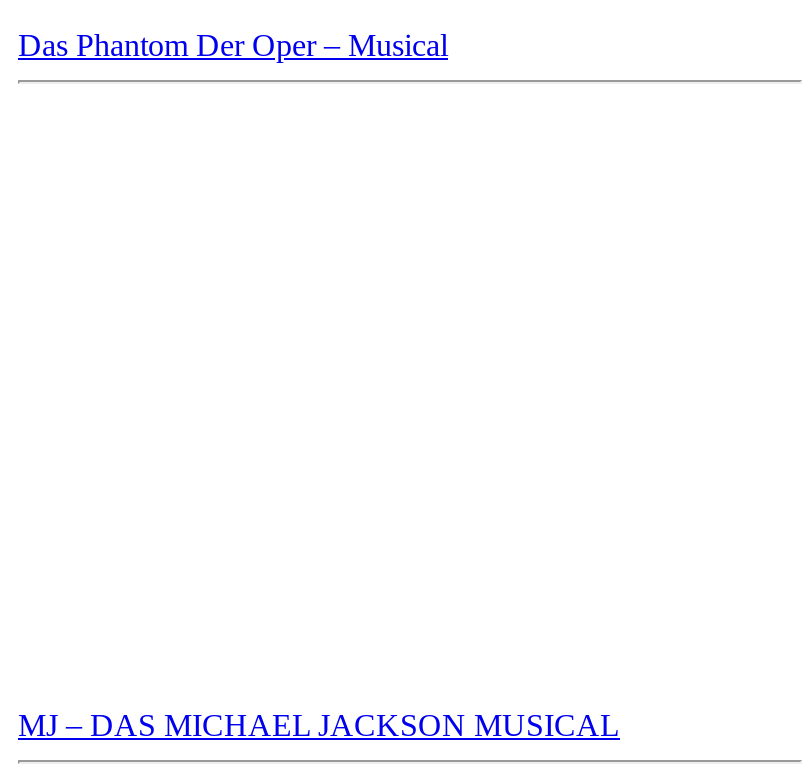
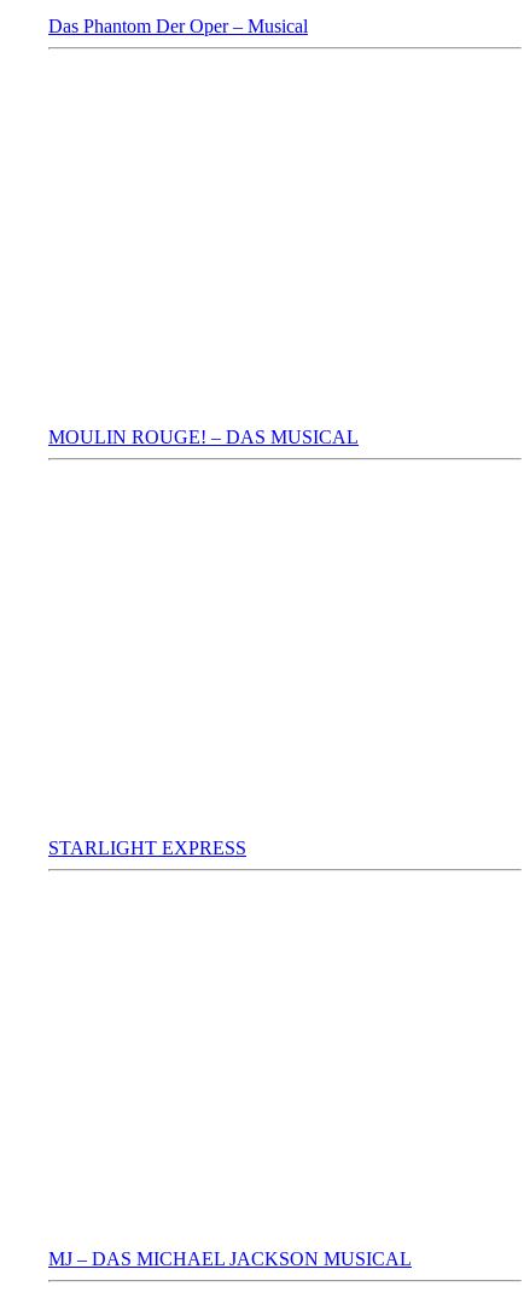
+ MOULIN ROUGE! – DAS MUSICAL

+ STARLIGHT EXPRESS
